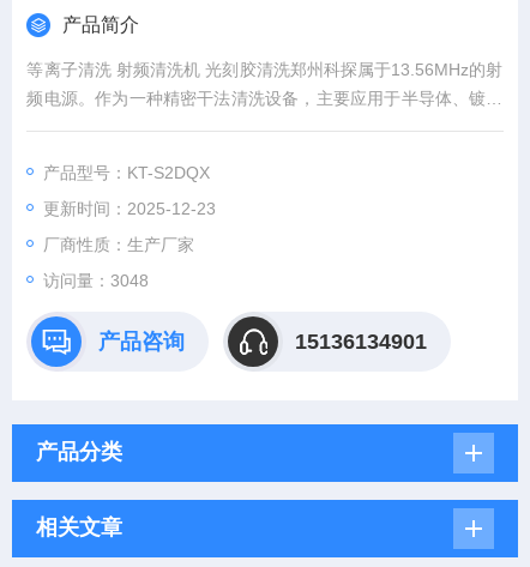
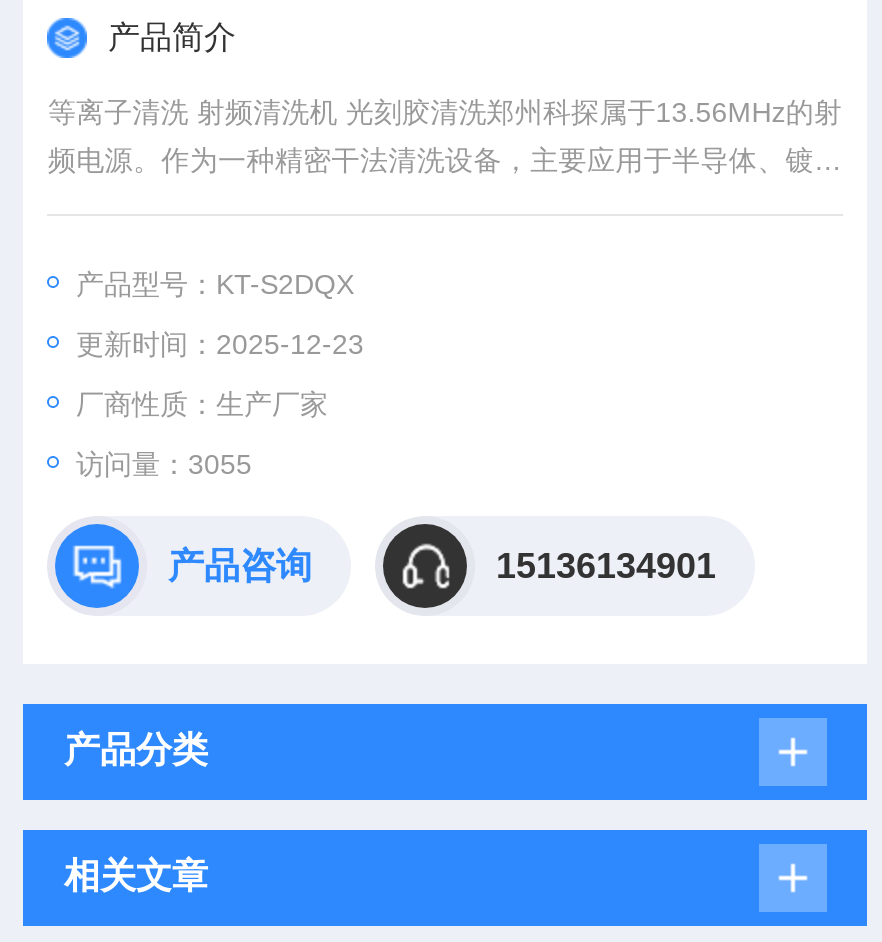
- 访问量：3048
+ 访问量：3055
